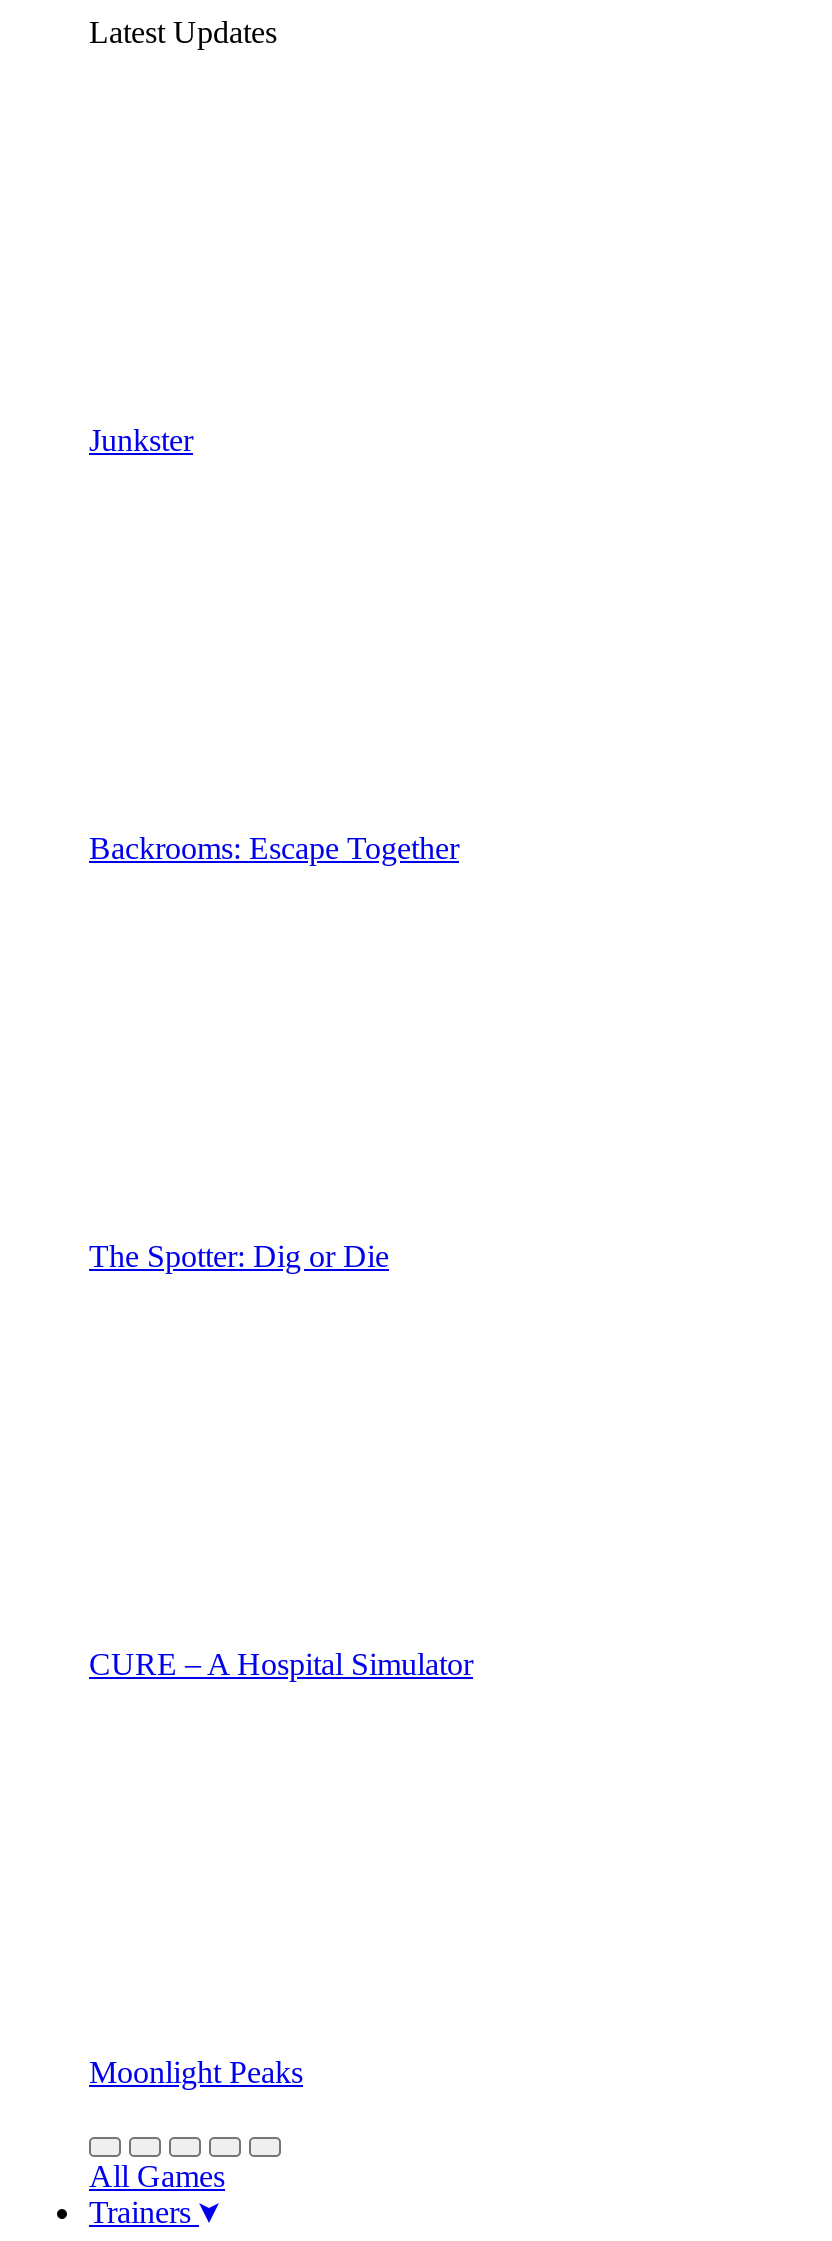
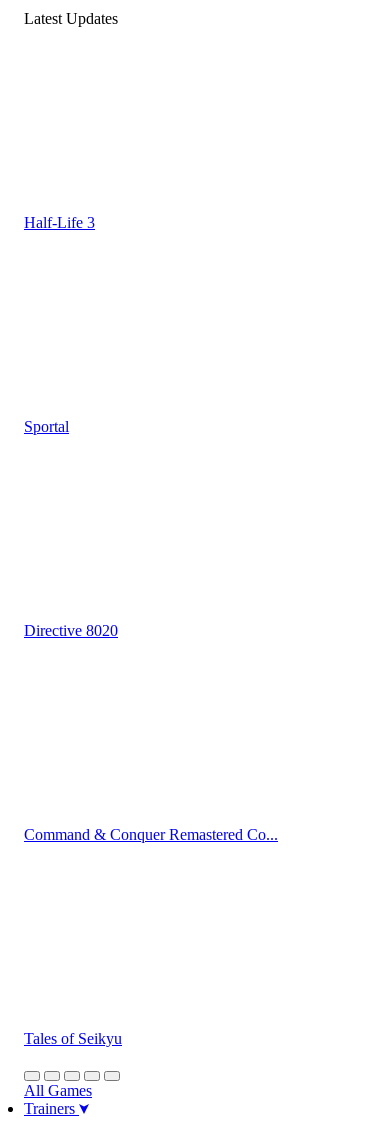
- Junkster
+ Half-Life 3

- Backrooms: Escape Together
+ Sportal

- The Spotter: Dig or Die
+ Directive 8020

- CURE – A Hospital Simulator
+ Command & Conquer Remastered Co...

- Moonlight Peaks
+ Tales of Seikyu
